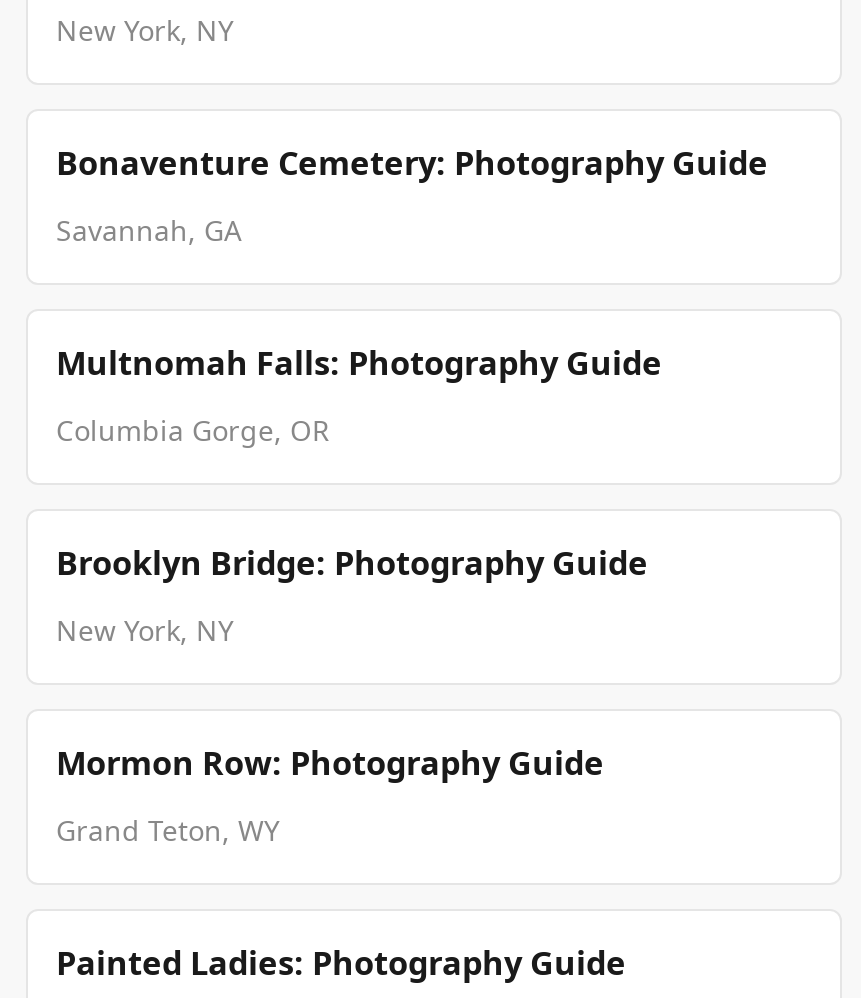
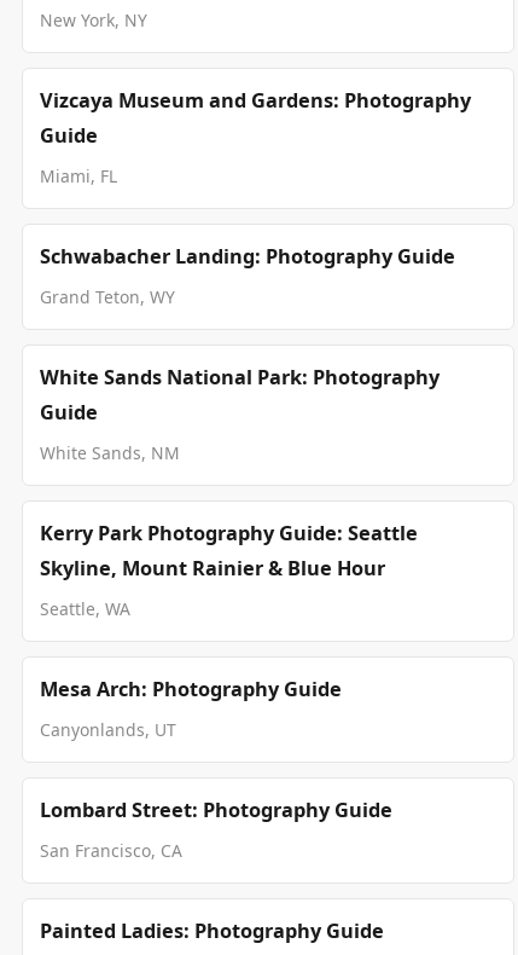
- Bonaventure Cemetery: Photography Guide
- Savannah, GA
- Multnomah Falls: Photography Guide
- Columbia Gorge, OR
- Brooklyn Bridge: Photography Guide
- New York, NY
- Mormon Row: Photography Guide
+ Vizcaya Museum and Gardens: Photography
+ Guide
+ Miami, FL
+ Schwabacher Landing: Photography Guide

moved up: Grand Teton, WY

+ White Sands National Park: Photography
+ Guide
+ White Sands, NM
+ Kerry Park Photography Guide: Seattle
+ Skyline, Mount Rainier & Blue Hour
+ Seattle, WA
+ Mesa Arch: Photography Guide
+ Canyonlands, UT
+ Lombard Street: Photography Guide
+ San Francisco, CA
